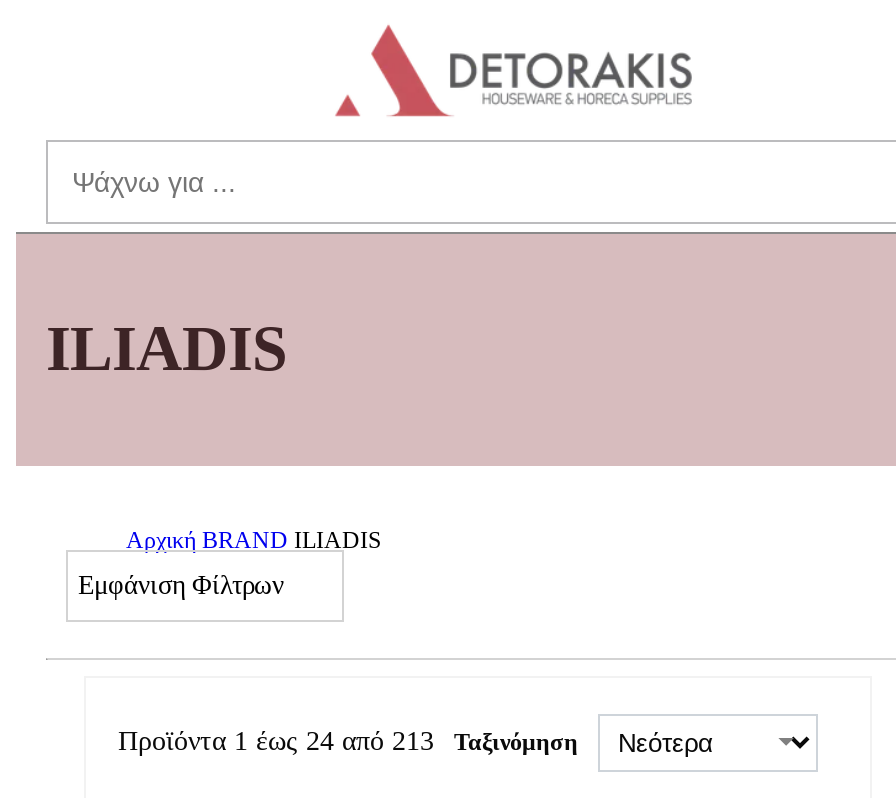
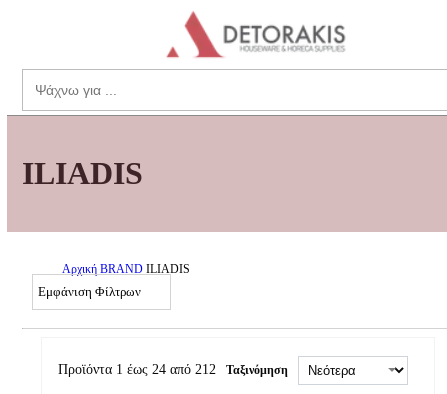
- Προϊόντα 1 έως 24 από 213
+ Προϊόντα 1 έως 24 από 212
